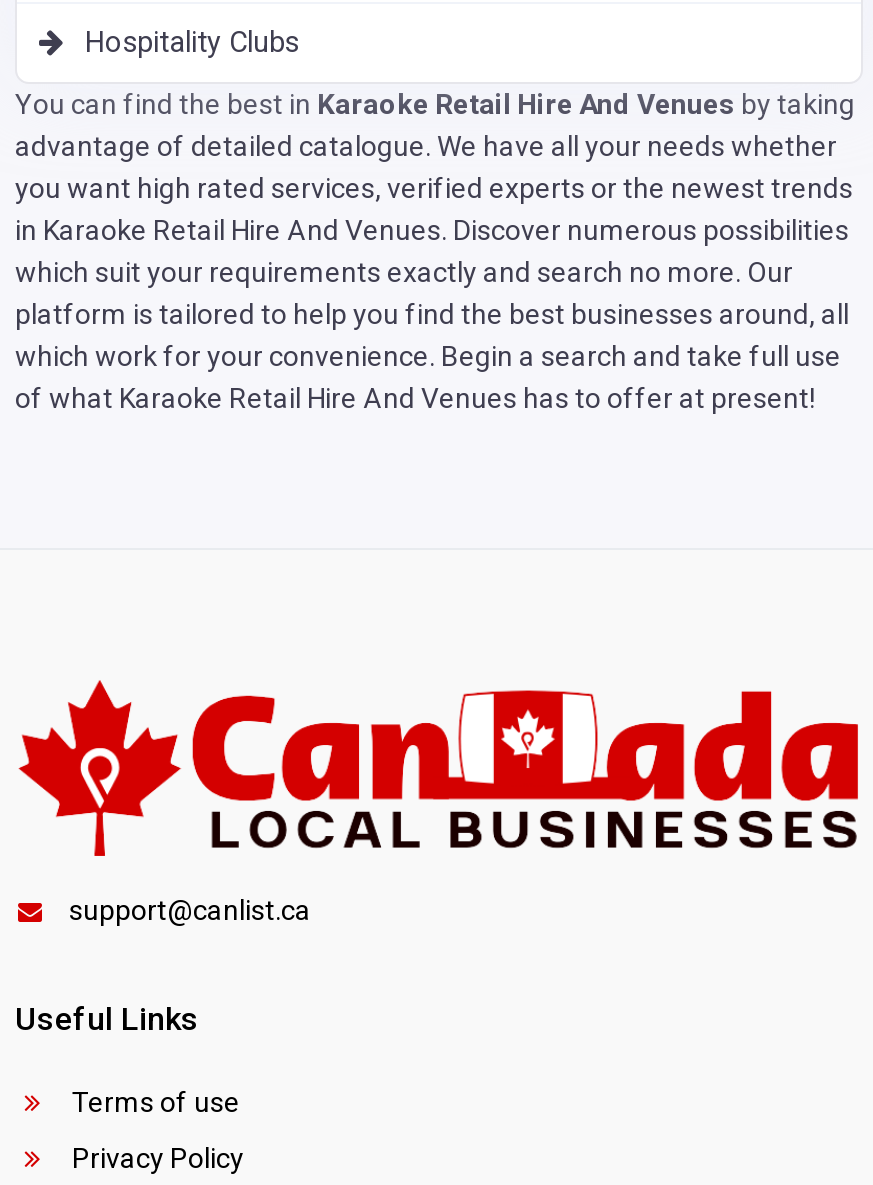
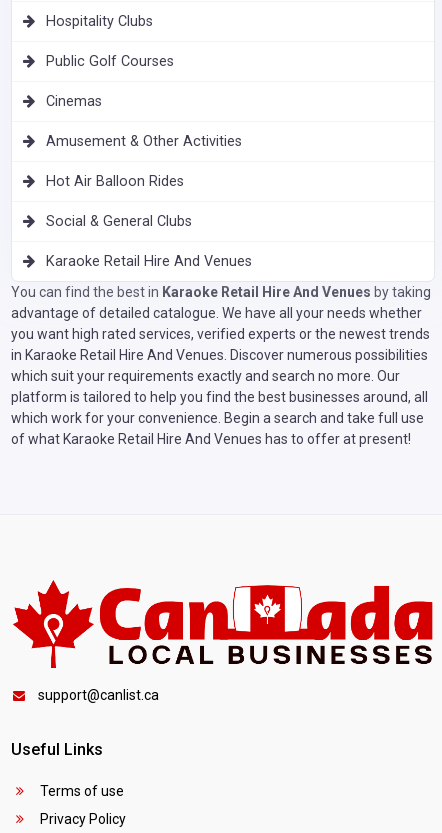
+ Public Golf Courses
+ Cinemas
+ Amusement & Other Activities
+ Hot Air Balloon Rides
+ Social & General Clubs
+ Karaoke Retail Hire And Venues
